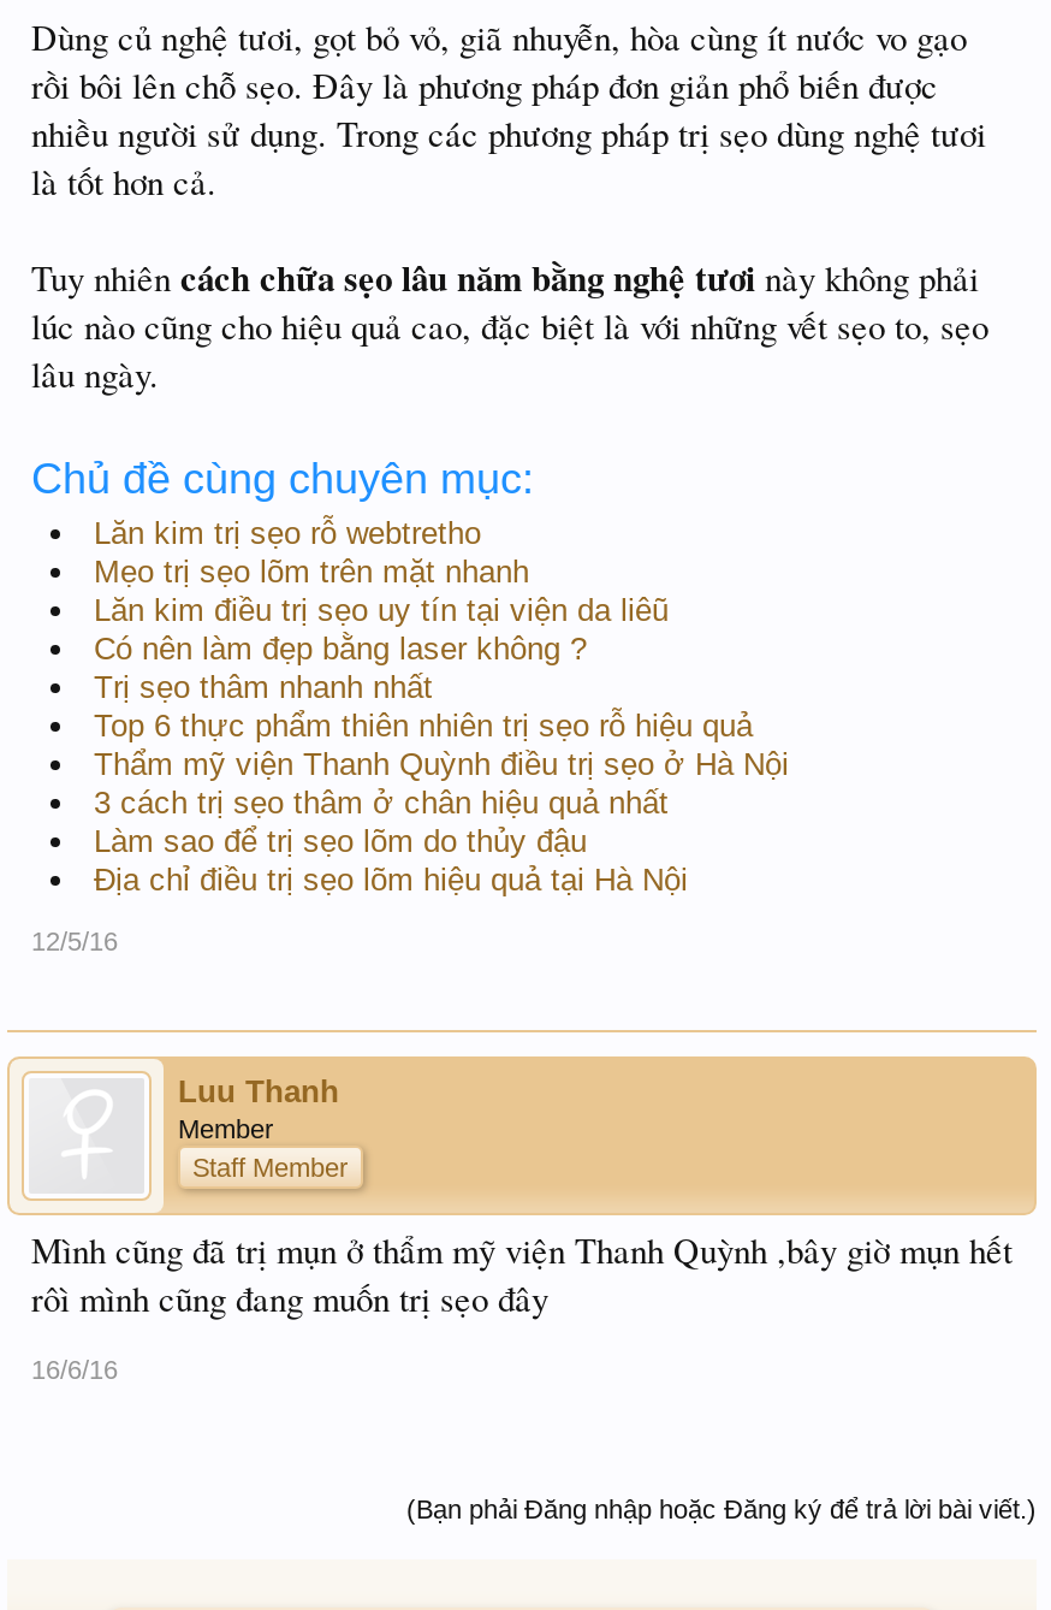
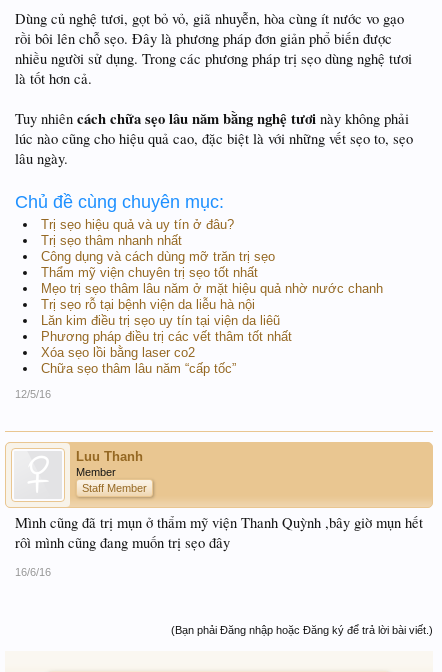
- Lăn kim trị sẹo rỗ webtretho
- Mẹo trị sẹo lõm trên mặt nhanh
- Có nên làm đẹp bằng laser không ?
+ Trị sẹo hiệu quả và uy tín ở đâu?

moved down: Lăn kim điều trị sẹo uy tín tại viện da liêũ

moved up: Trị sẹo thâm nhanh nhất

- Top 6 thực phẩm thiên nhiên trị sẹo rỗ hiệu quả
- Thẩm mỹ viện Thanh Quỳnh điều trị sẹo ở Hà Nội
- 3 cách trị sẹo thâm ở chân hiệu quả nhất
- Làm sao để trị sẹo lõm do thủy đậu
- Địa chỉ điều trị sẹo lõm hiệu quả tại Hà Nội
+ Công dụng và cách dùng mỡ trăn trị sẹo
+ Thẩm mỹ viện chuyên trị sẹo tốt nhất
+ Mẹo trị sẹo thâm lâu năm ở mặt hiệu quả nhờ nước chanh
+ Trị sẹo rỗ tại bệnh viện da liễu hà nội
+ Phương pháp điều trị các vết thâm tốt nhất
+ Xóa sẹo lồi bằng laser co2
+ Chữa sẹo thâm lâu năm “cấp tốc”
